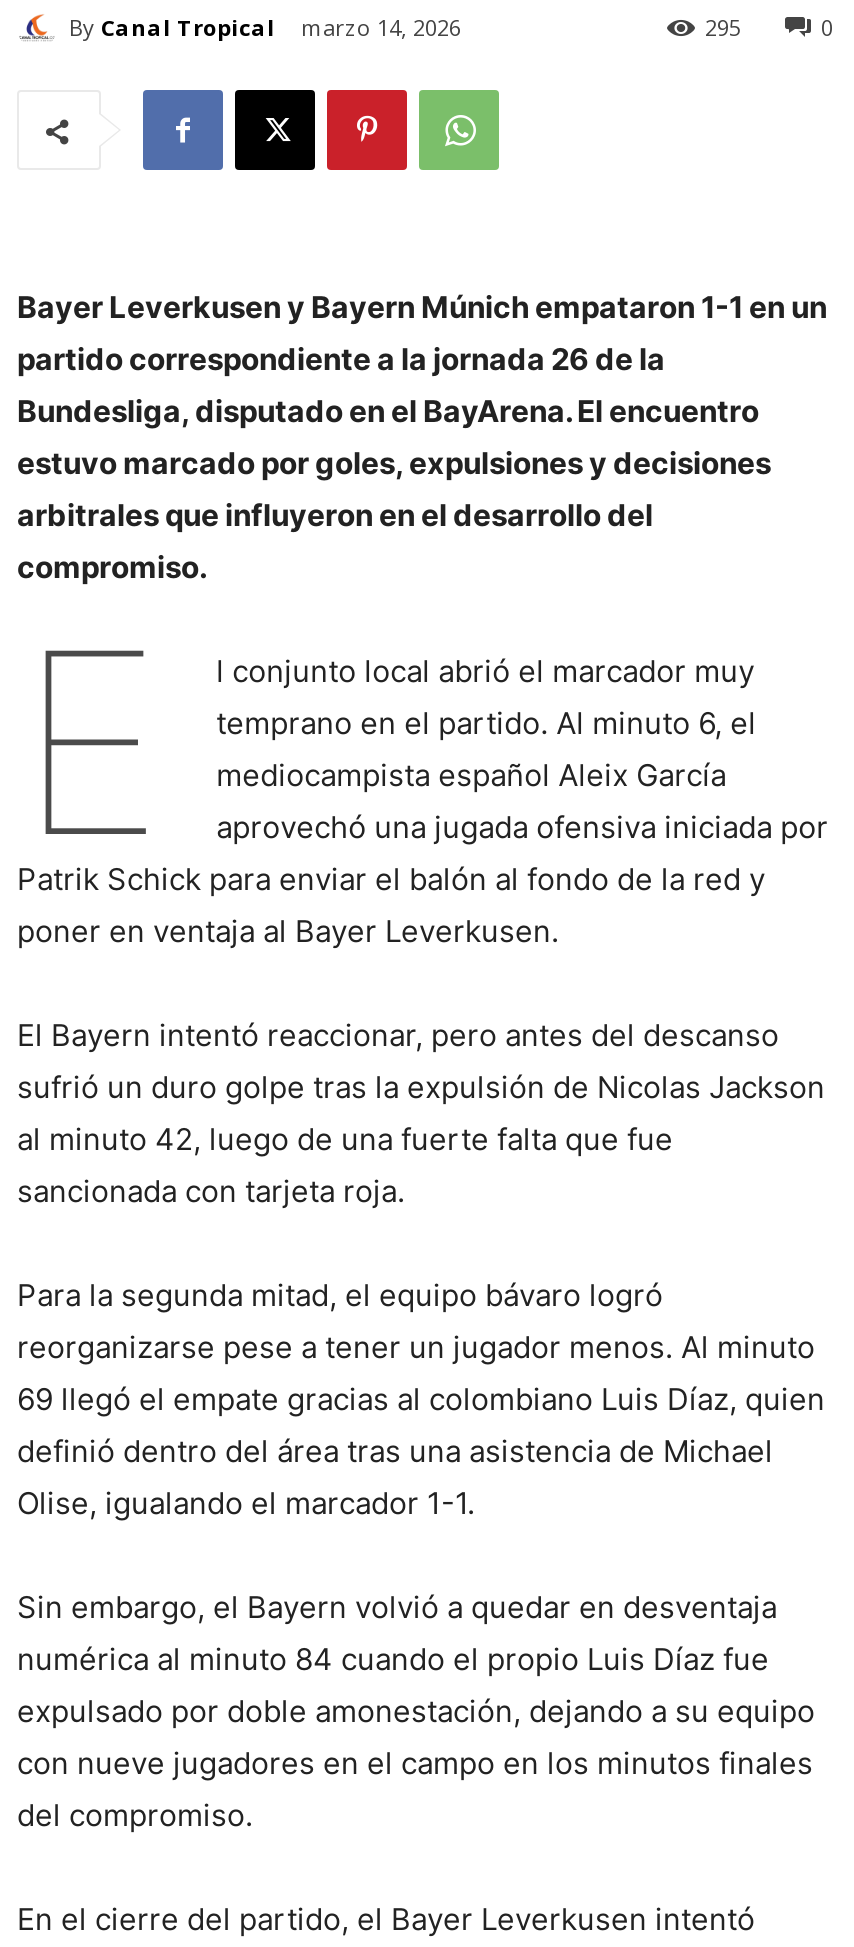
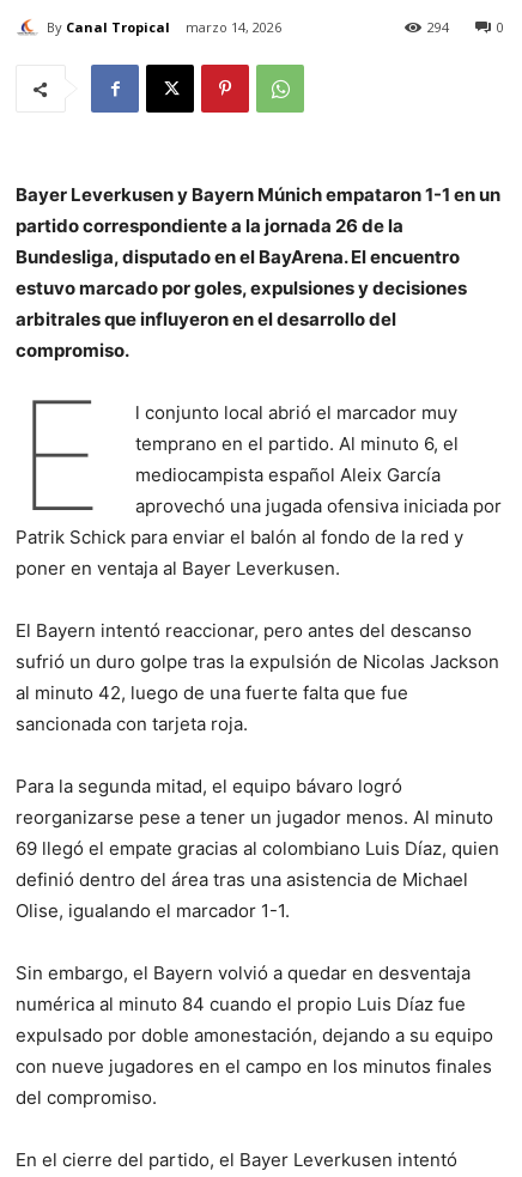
- 295
+ 294
